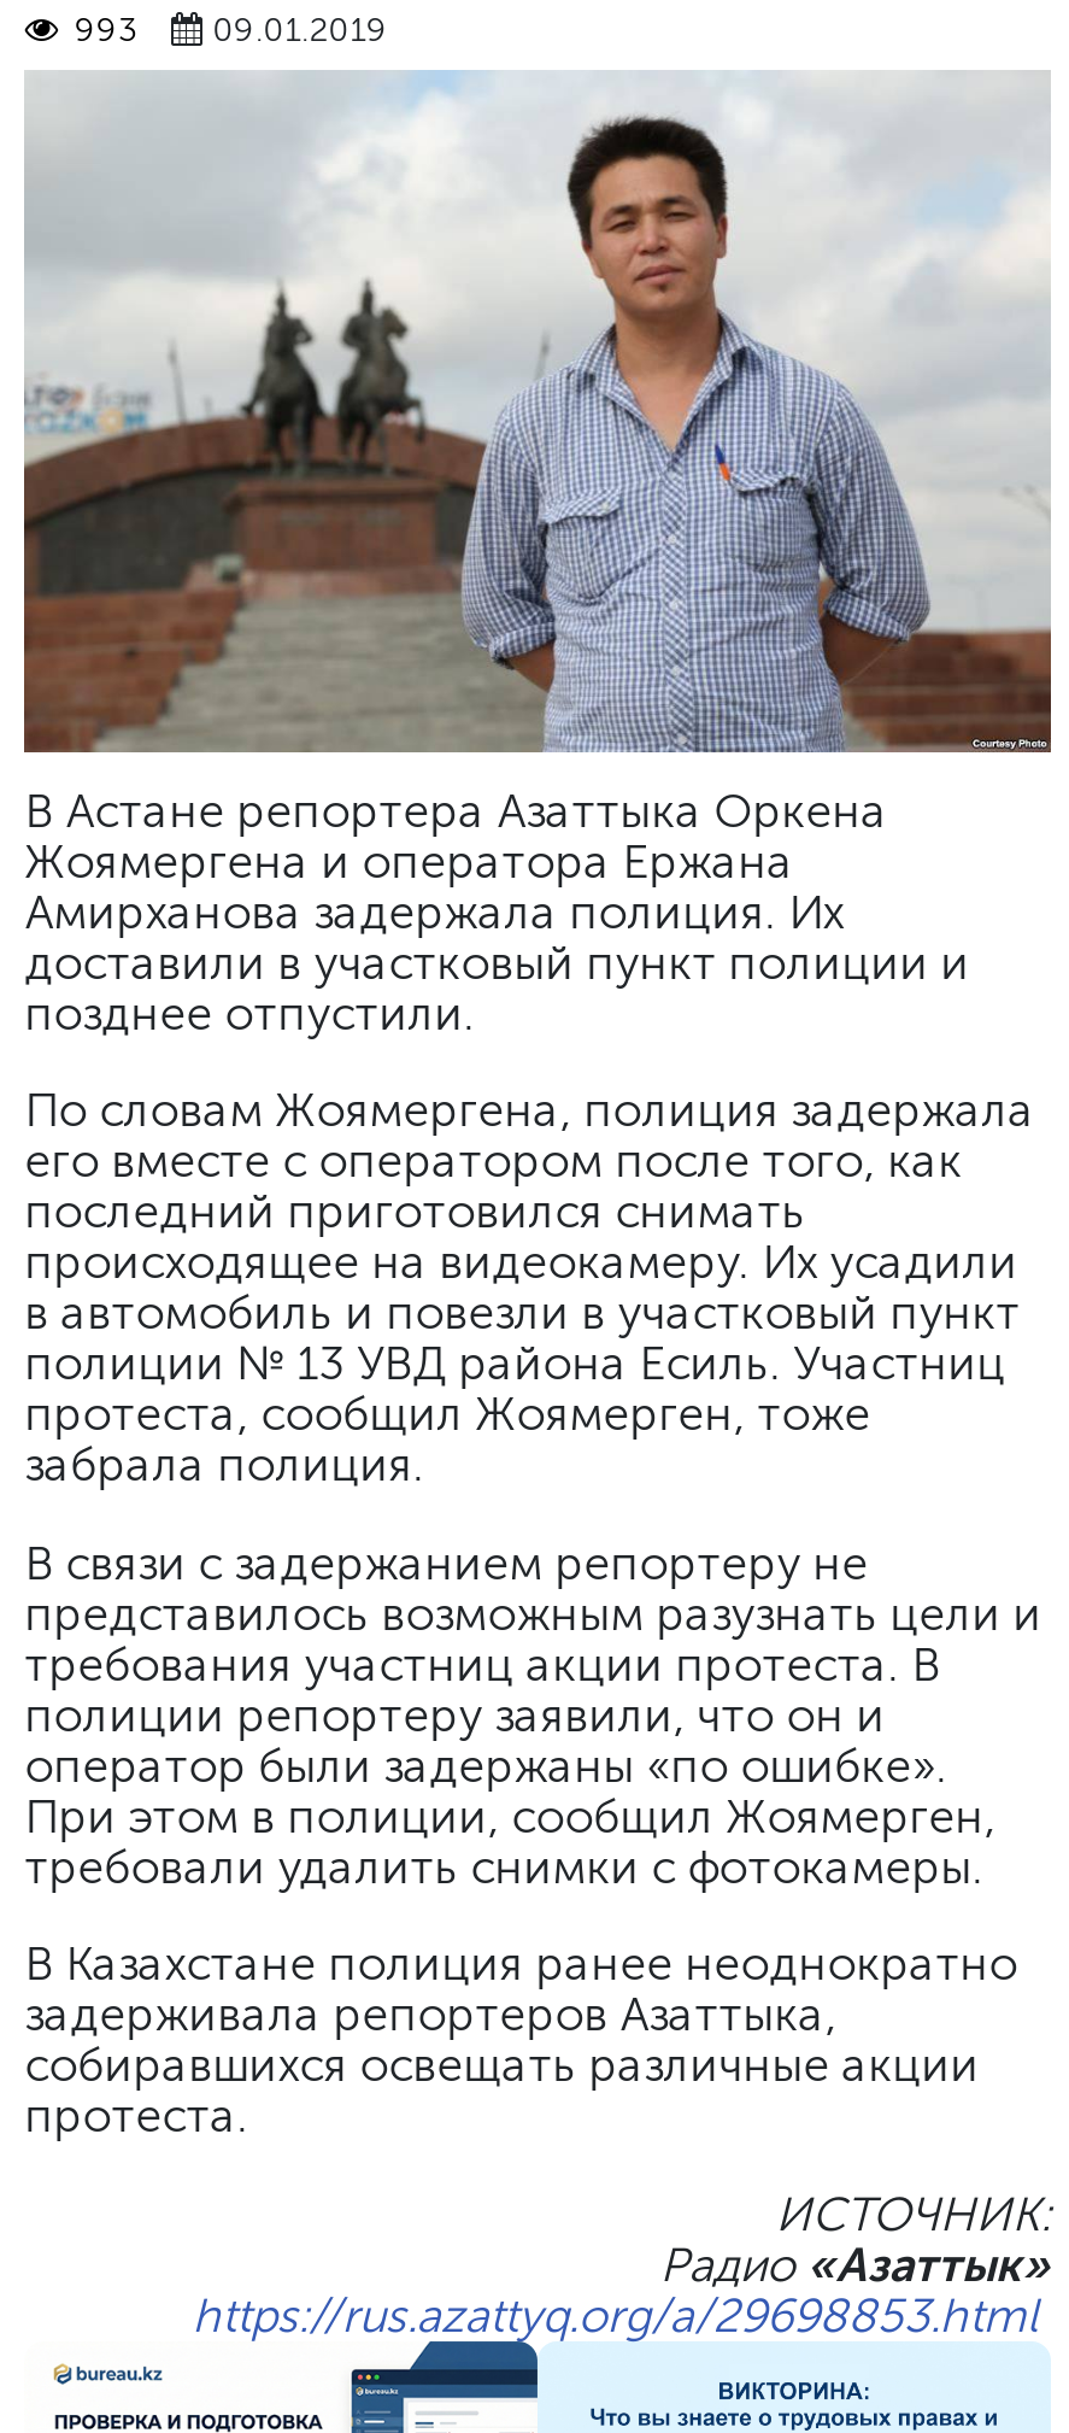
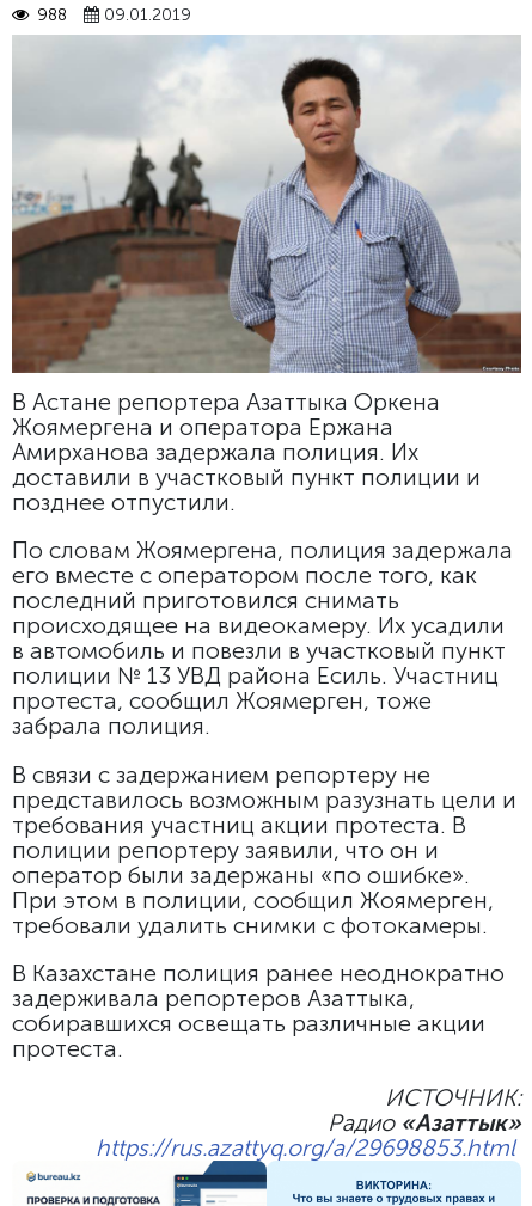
- 993 09.01.2019
+ 988 09.01.2019
